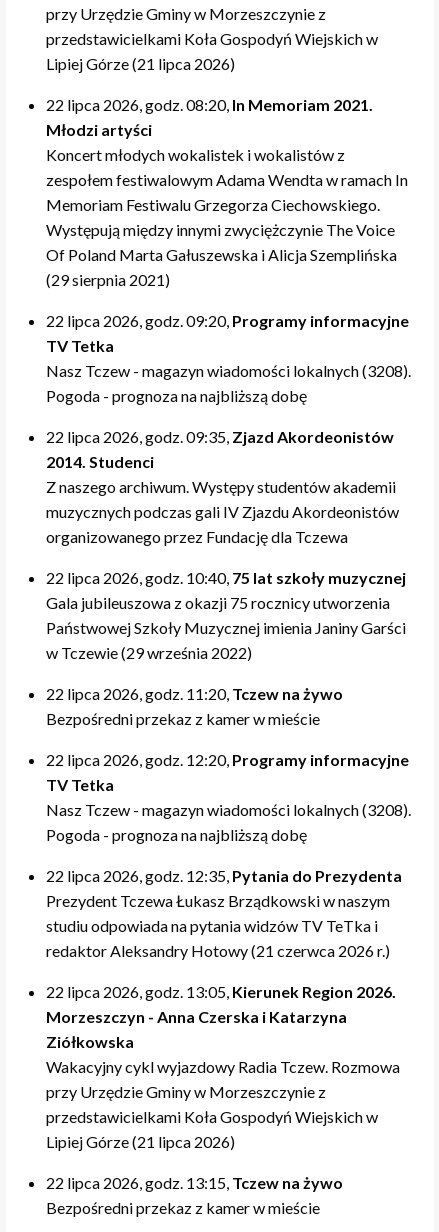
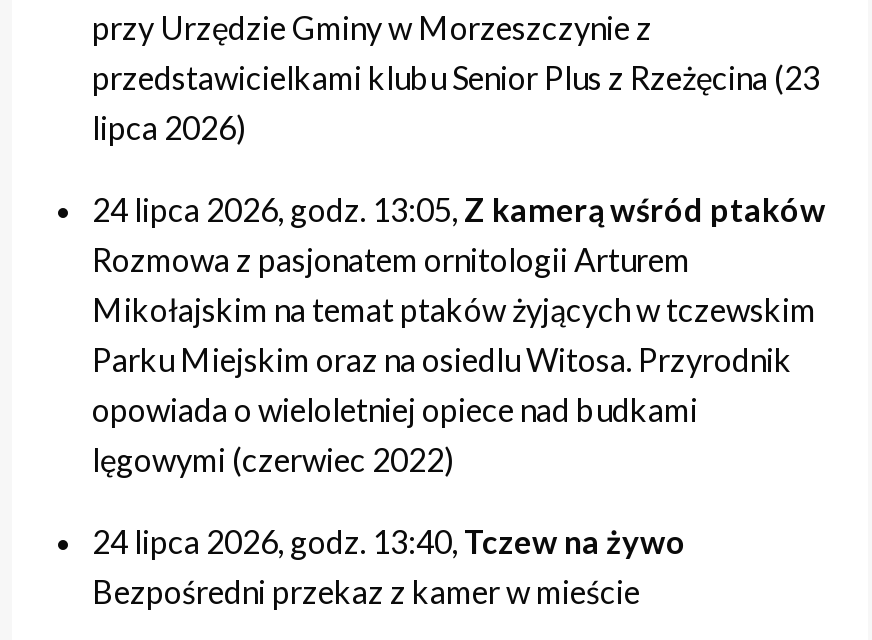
- przedstawicielkami Koła Gospodyń Wiejskich w
- Lipiej Górze (21 lipca 2026)
- 22 lipca 2026, godz. 08:20, In Memoriam 2021.
- Młodzi artyści
- Koncert młodych wokalistek i wokalistów z
- zespołem festiwalowym Adama Wendta w ramach In
- Memoriam Festiwalu Grzegorza Ciechowskiego.
- Występują między innymi zwyciężczynie The Voice
- Of Poland Marta Gałuszewska i Alicja Szemplińska
- (29 sierpnia 2021)
- 22 lipca 2026, godz. 09:20, Programy informacyjne
- TV Tetka
- Nasz Tczew - magazyn wiadomości lokalnych (3208).
- Pogoda - prognoza na najbliższą dobę
- 22 lipca 2026, godz. 09:35, Zjazd Akordeonistów
- 2014. Studenci
- Z naszego archiwum. Występy studentów akademii
- muzycznych podczas gali IV Zjazdu Akordeonistów
- organizowanego przez Fundację dla Tczewa
- 22 lipca 2026, godz. 10:40, 75 lat szkoły muzycznej
- Gala jubileuszowa z okazji 75 rocznicy utworzenia
- Państwowej Szkoły Muzycznej imienia Janiny Garści
- w Tczewie (29 września 2022)
- 22 lipca 2026, godz. 11:20, Tczew na żywo
- Bezpośredni przekaz z kamer w mieście
- 22 lipca 2026, godz. 12:20, Programy informacyjne
- TV Tetka
- Nasz Tczew - magazyn wiadomości lokalnych (3208).
- Pogoda - prognoza na najbliższą dobę
- 22 lipca 2026, godz. 12:35, Pytania do Prezydenta
- Prezydent Tczewa Łukasz Brządkowski w naszym
- studiu odpowiada na pytania widzów TV TeTka i
- redaktor Aleksandry Hotowy (21 czerwca 2026 r.)
- 22 lipca 2026, godz. 13:05, Kierunek Region 2026.
- Morzeszczyn - Anna Czerska i Katarzyna
- Ziółkowska
- Wakacyjny cykl wyjazdowy Radia Tczew. Rozmowa
- przy Urzędzie Gminy w Morzeszczynie z
- przedstawicielkami Koła Gospodyń Wiejskich w
- Lipiej Górze (21 lipca 2026)
- 22 lipca 2026, godz. 13:15, Tczew na żywo
+ przedstawicielkami klubu Senior Plus z Rzeżęcina (23
+ lipca 2026)
+ 24 lipca 2026, godz. 13:05, Z kamerą wśród ptaków
+ Rozmowa z pasjonatem ornitologii Arturem
+ Mikołajskim na temat ptaków żyjących w tczewskim
+ Parku Miejskim oraz na osiedlu Witosa. Przyrodnik
+ opowiada o wieloletniej opiece nad budkami
+ lęgowymi (czerwiec 2022)
+ 24 lipca 2026, godz. 13:40, Tczew na żywo
